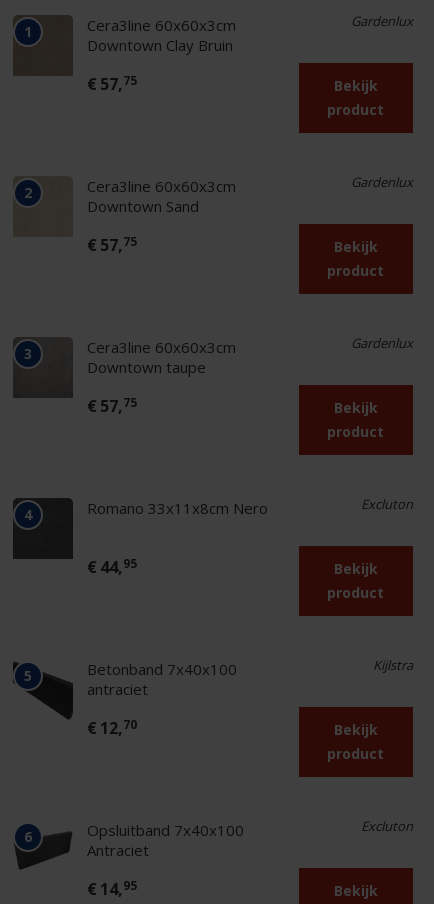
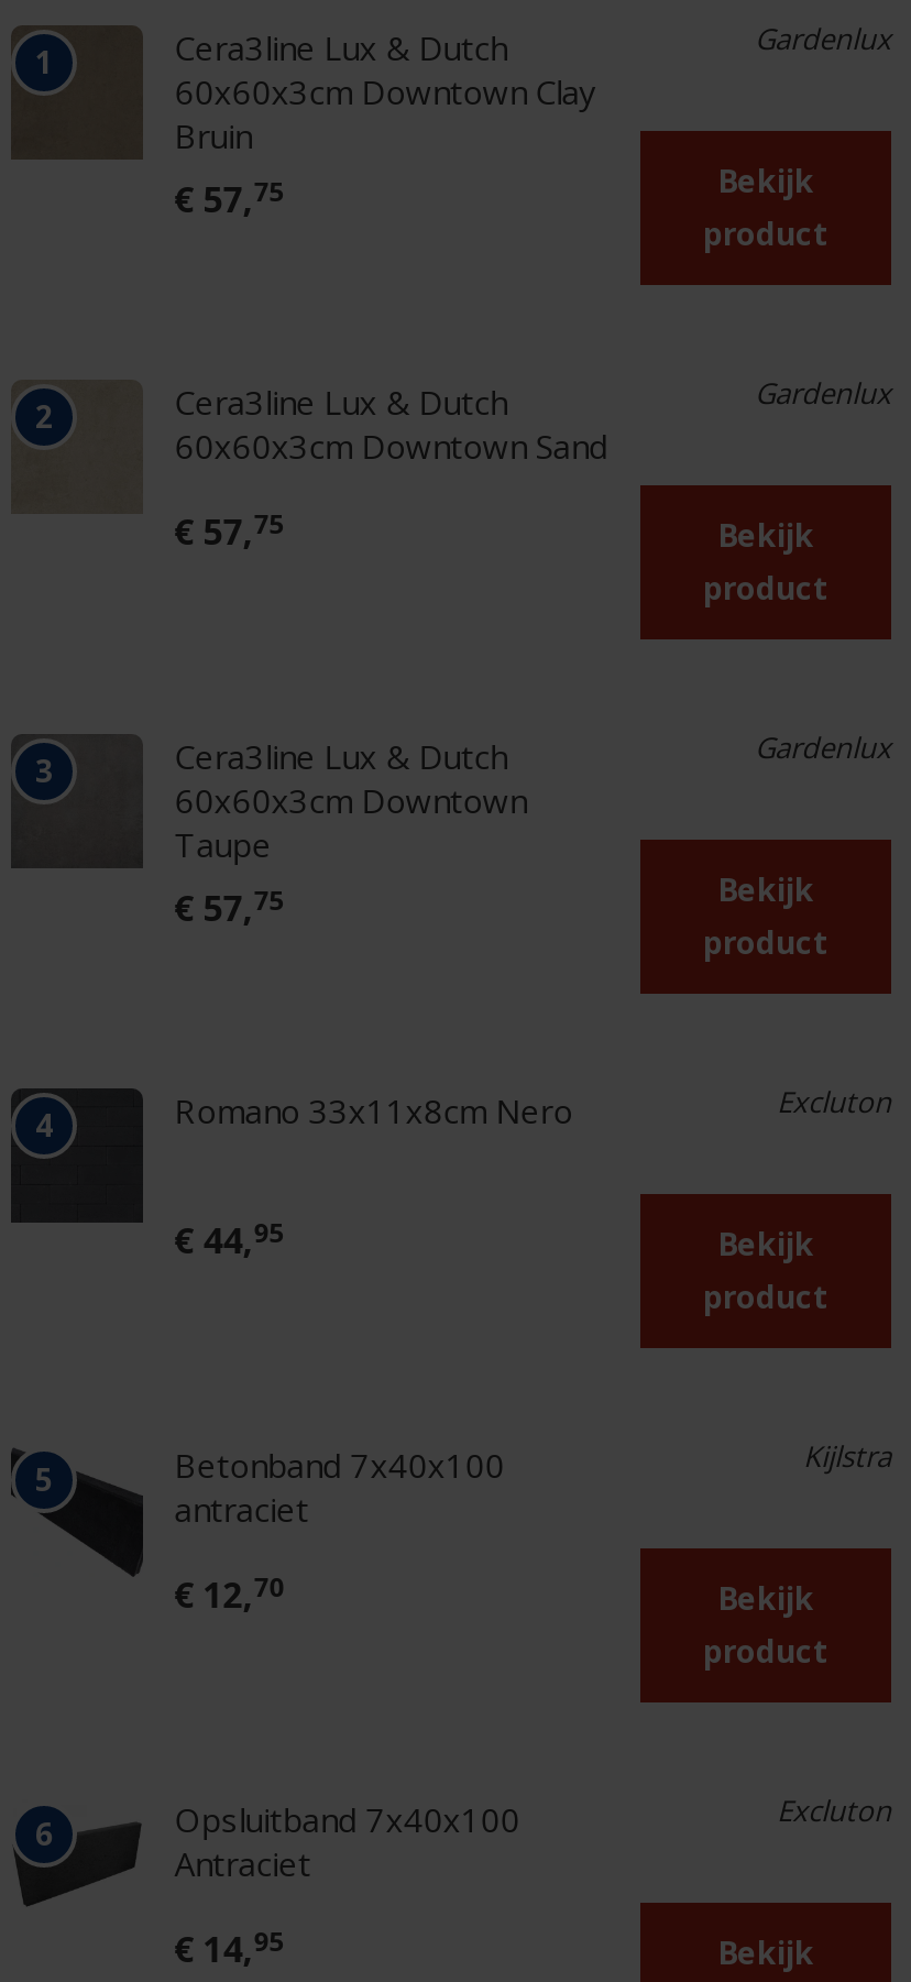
- Cera3line 60x60x3cm
- Downtown Clay Bruin
+ Cera3line Lux & Dutch
+ 60x60x3cm Downtown Clay
+ Bruin

- Cera3line 60x60x3cm
- Downtown Sand
+ Cera3line Lux & Dutch
+ 60x60x3cm Downtown Sand

- Cera3line 60x60x3cm
- Downtown taupe
+ Cera3line Lux & Dutch
+ 60x60x3cm Downtown
+ Taupe
